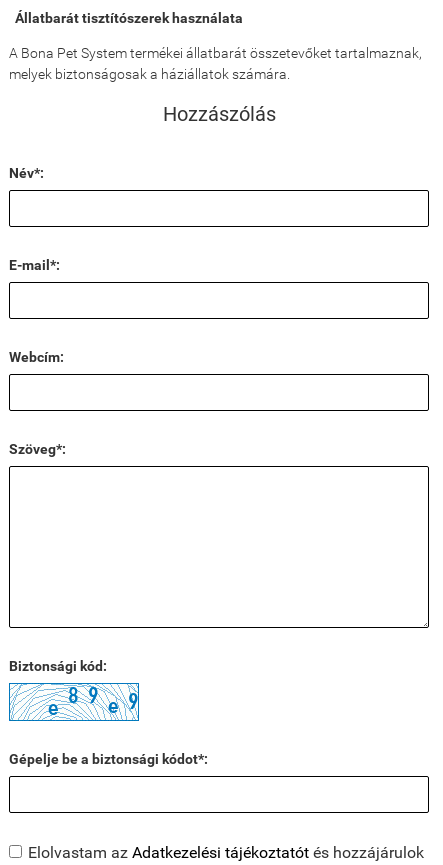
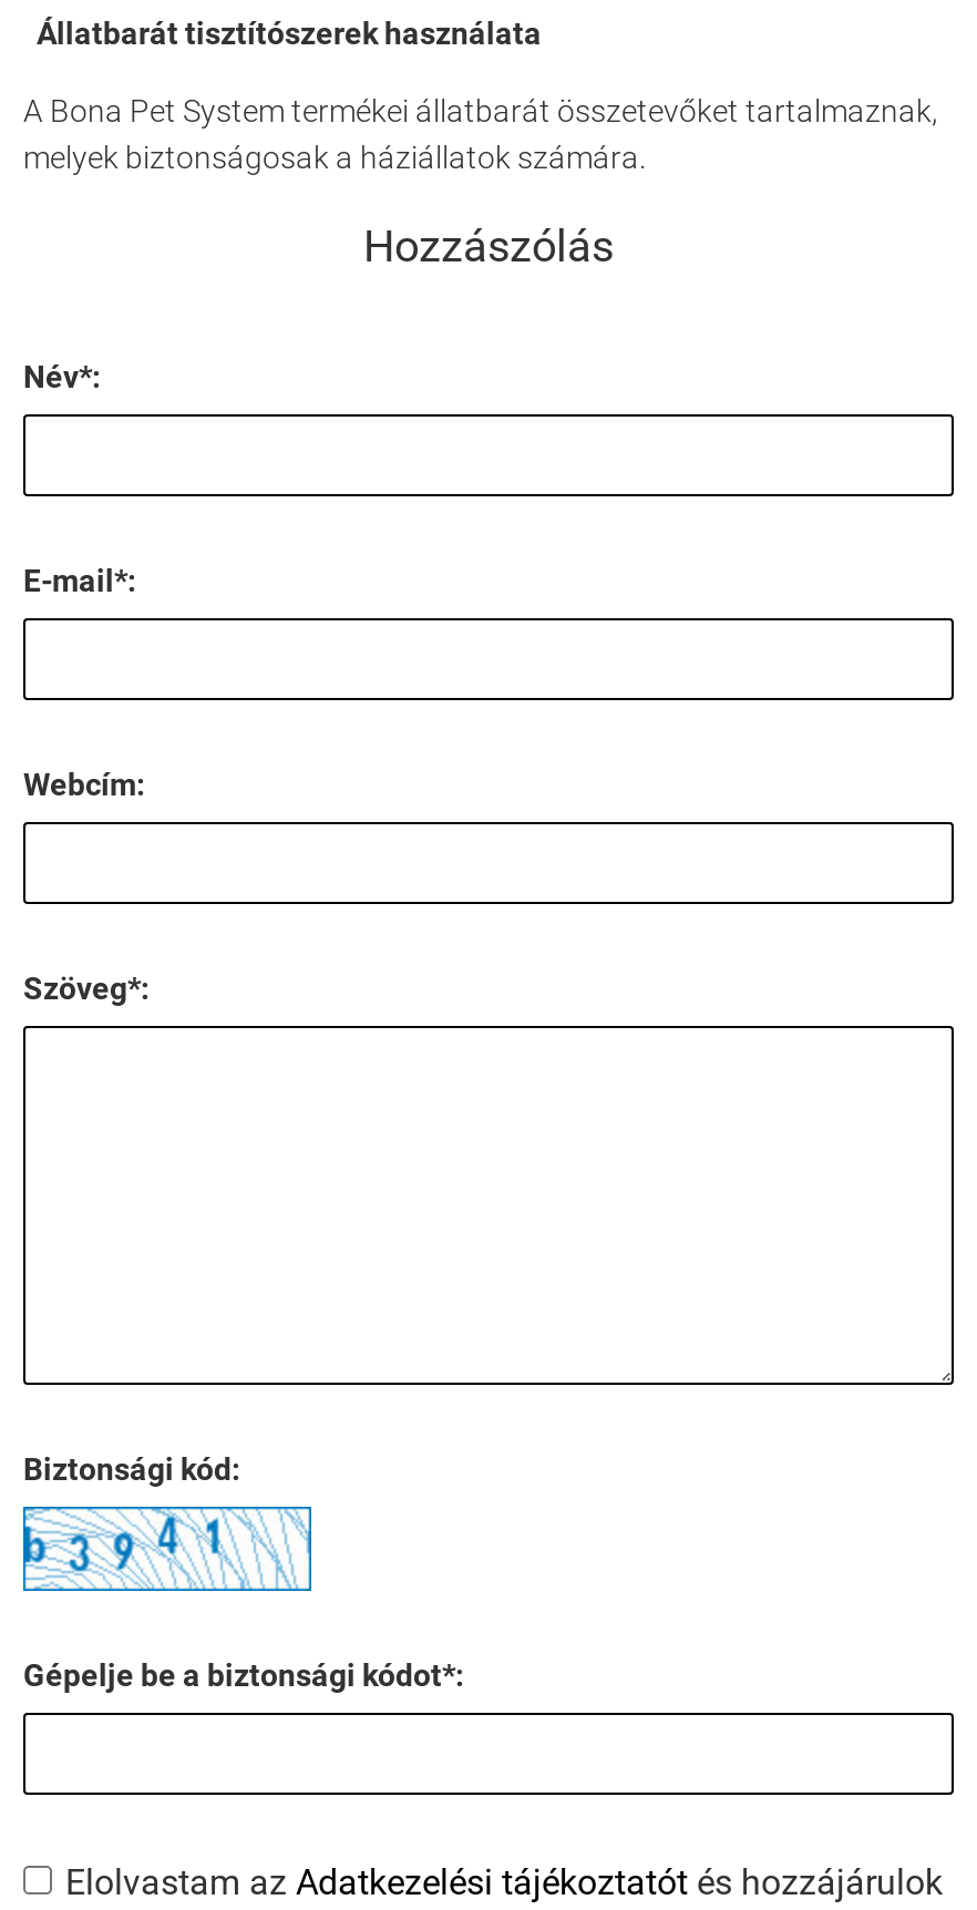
- [image]
+ [image]
